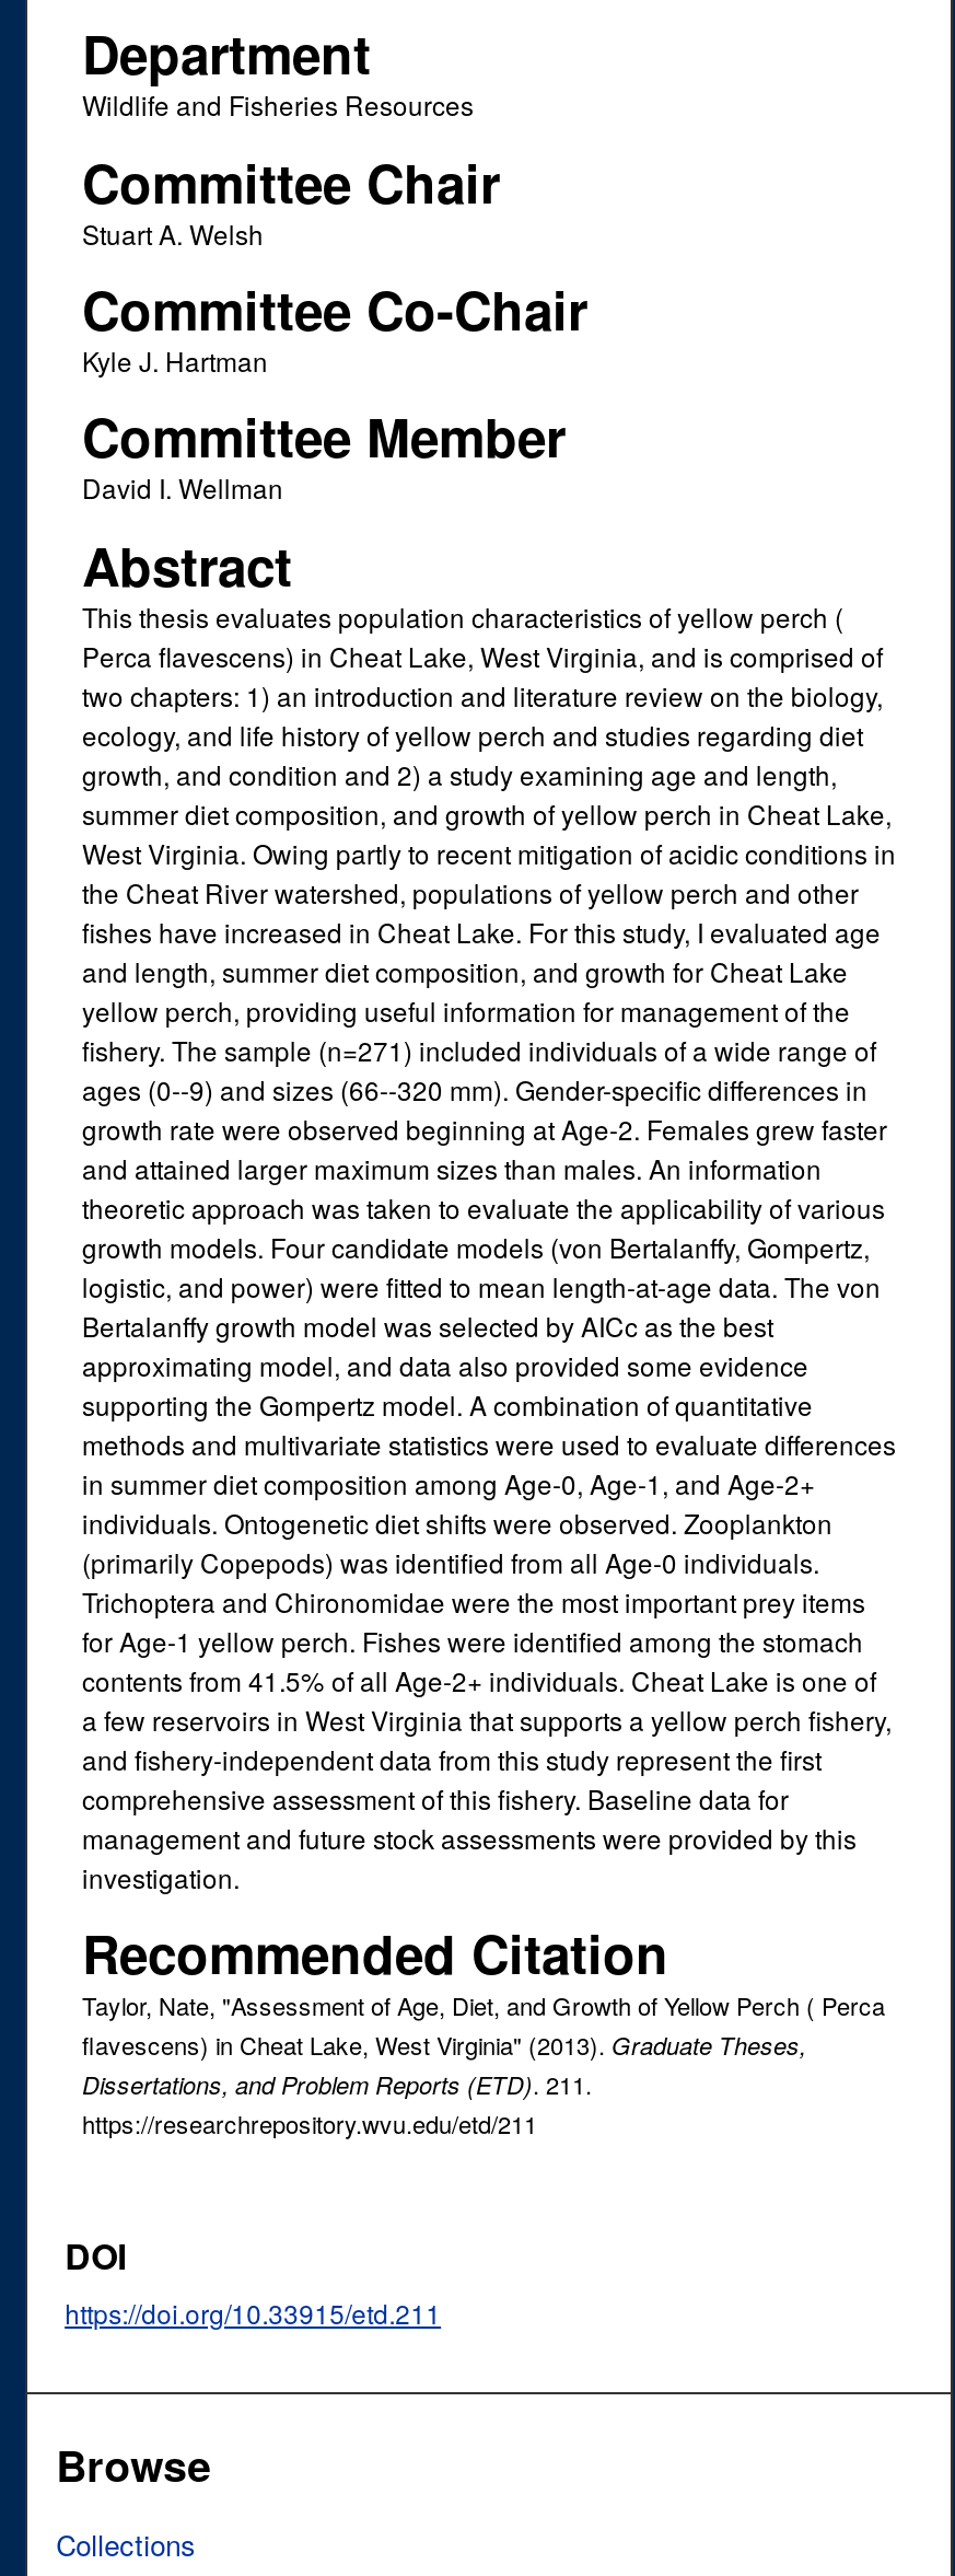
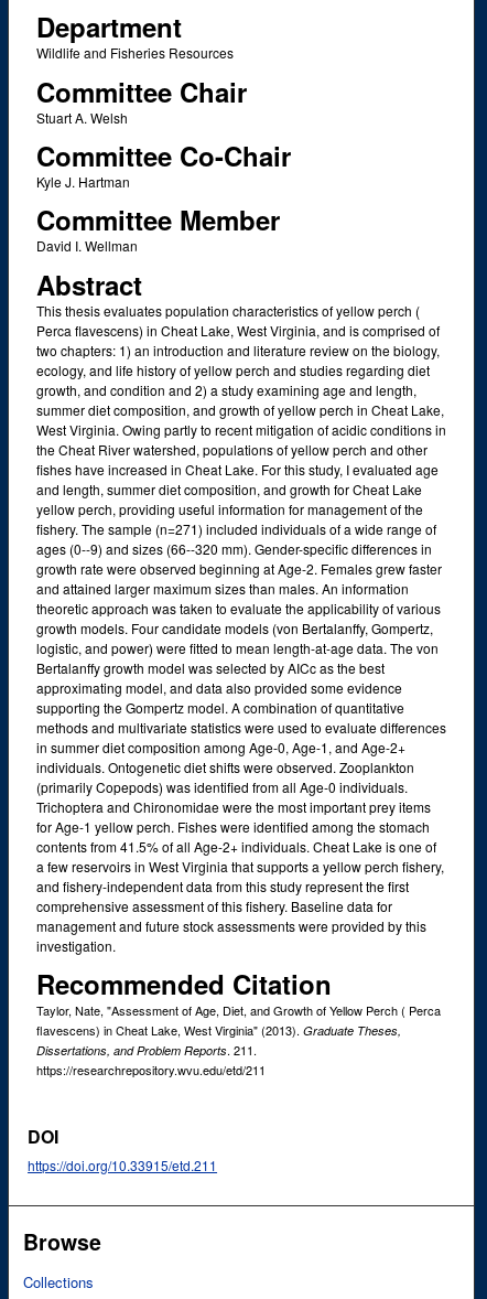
- Dissertations, and Problem Reports (ETD). 211.
+ Dissertations, and Problem Reports. 211.
